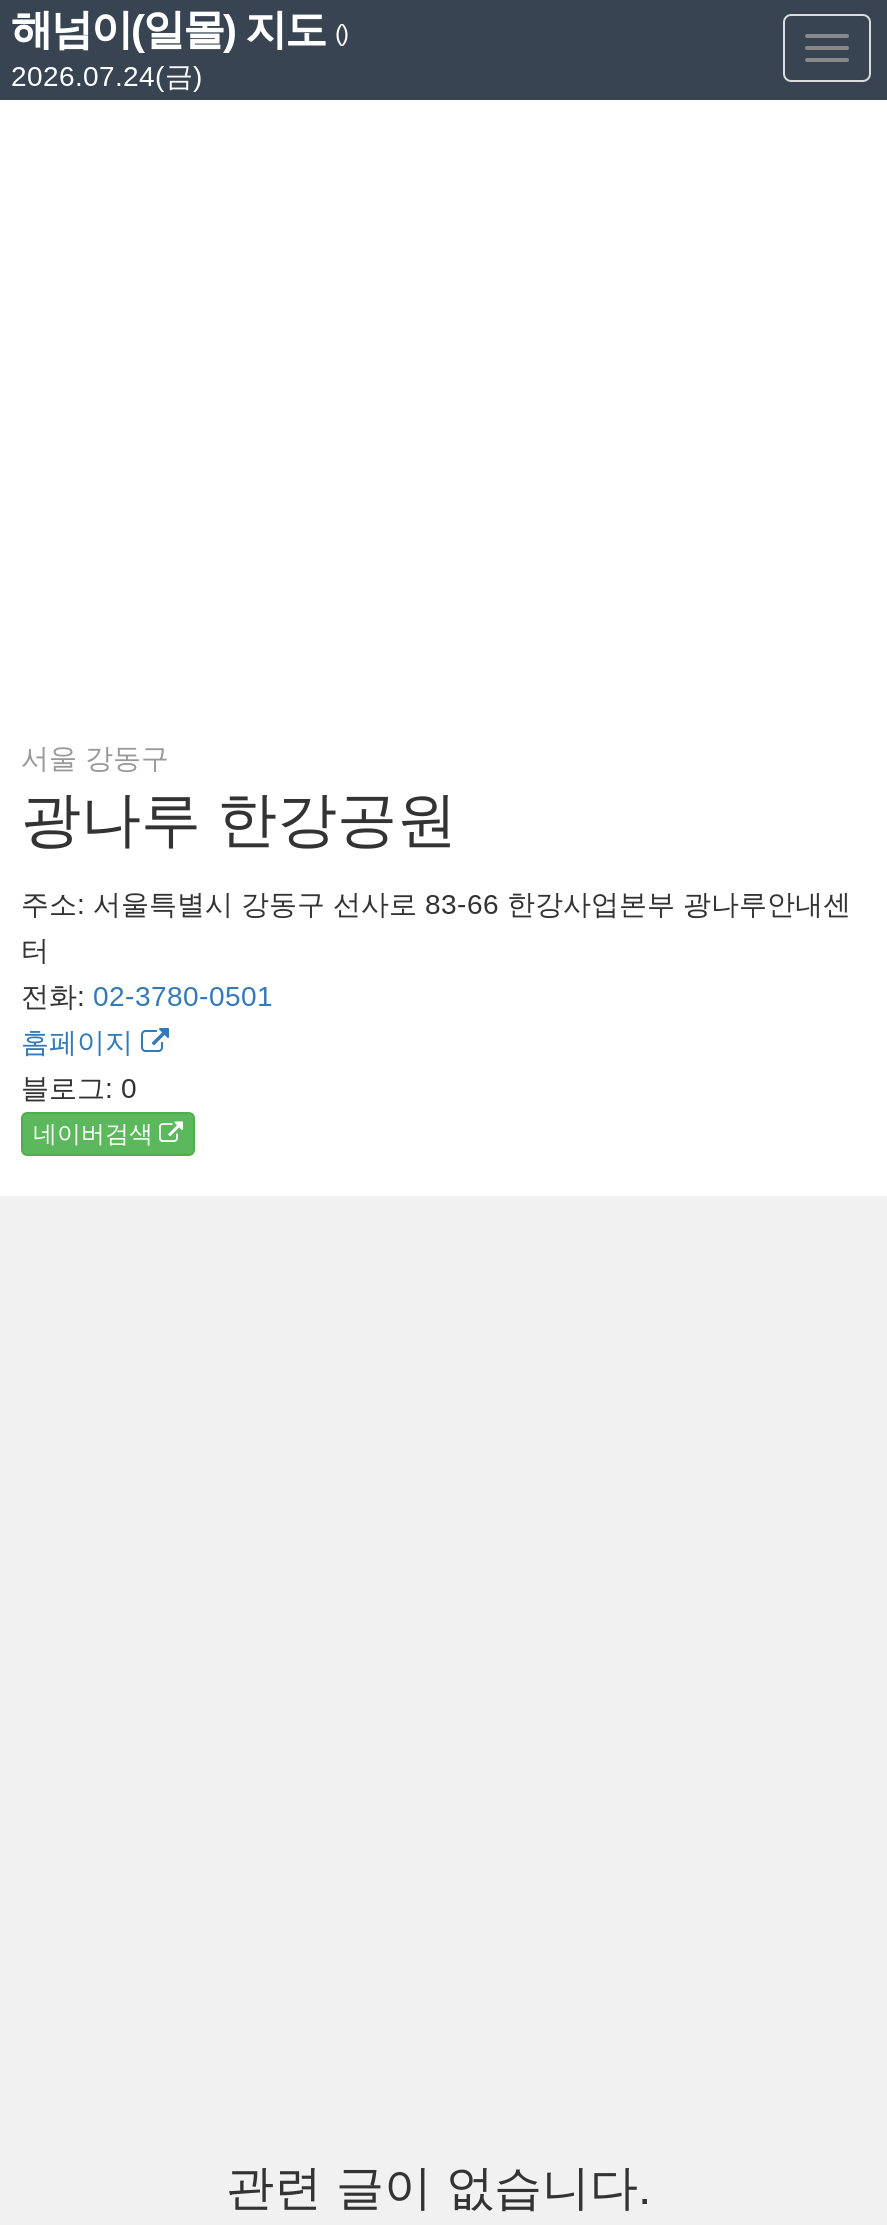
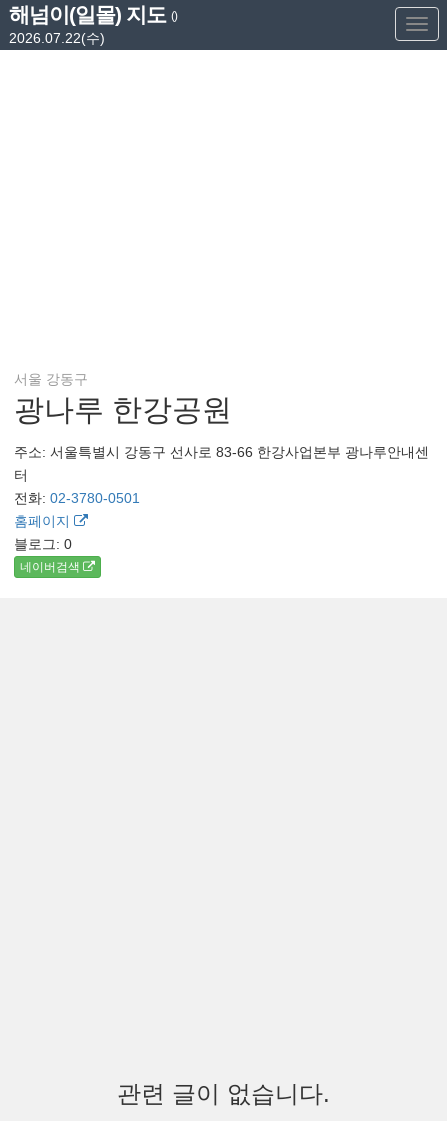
- 2026.07.24(금)
+ 2026.07.22(수)
